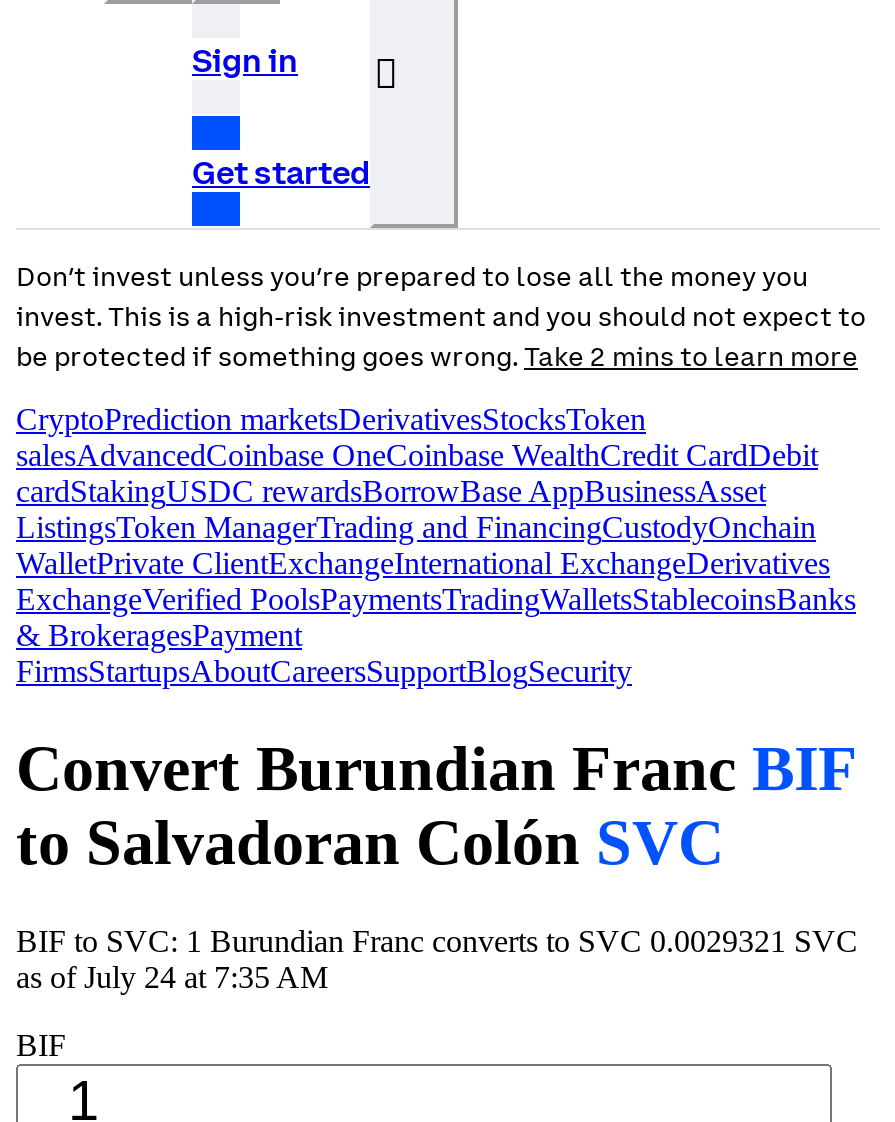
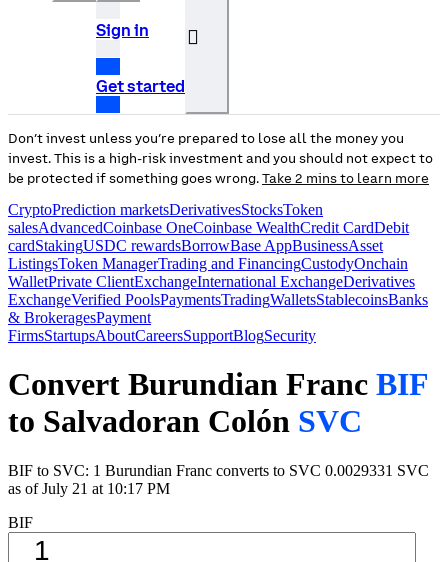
- BIF to SVC: 1 Burundian Franc converts to SVC 0.0029321 SVC
+ BIF to SVC: 1 Burundian Franc converts to SVC 0.0029331 SVC

- as of July 24 at 7:35 AM
+ as of July 21 at 10:17 PM
